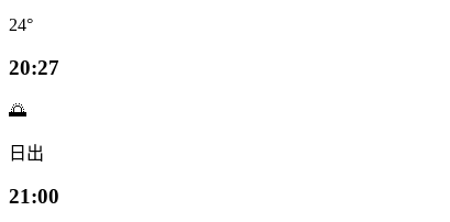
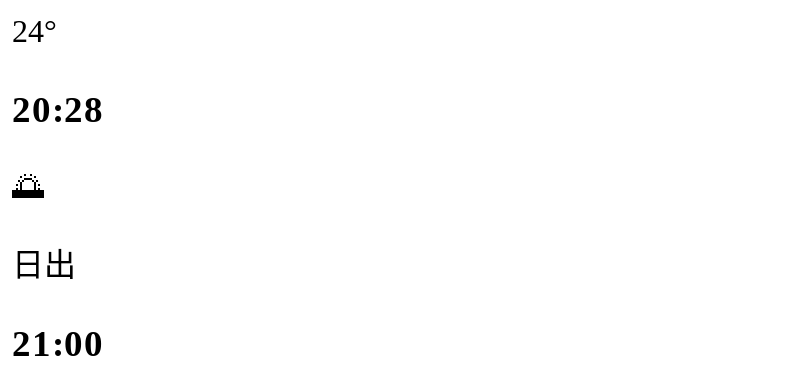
- 20:27
+ 20:28
